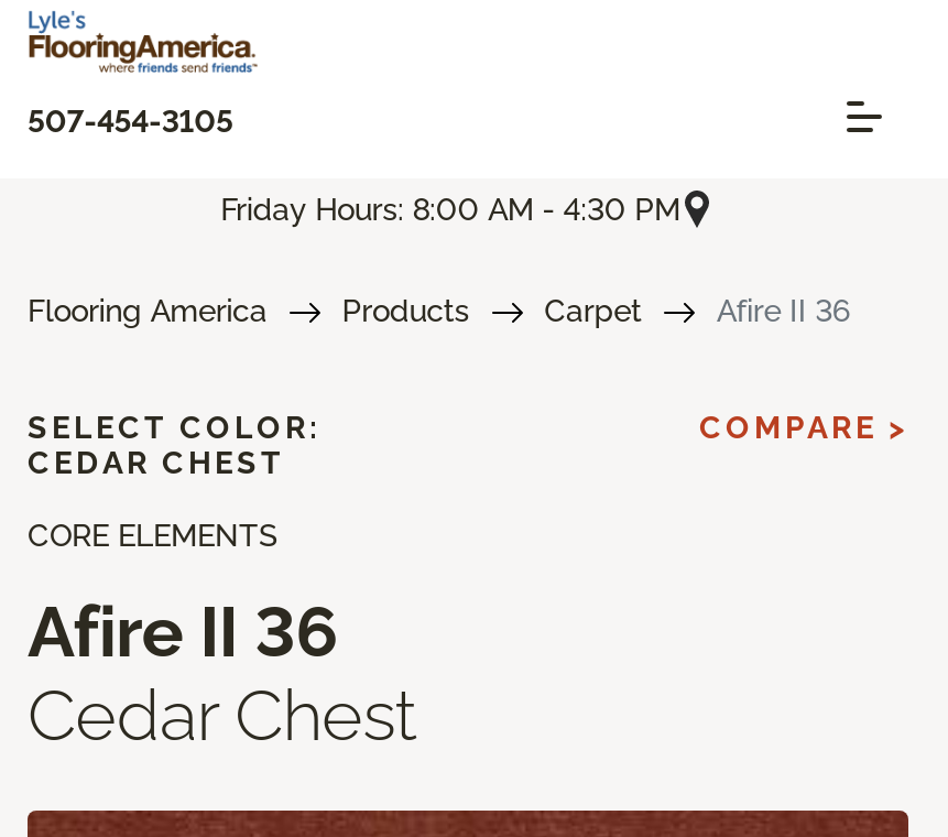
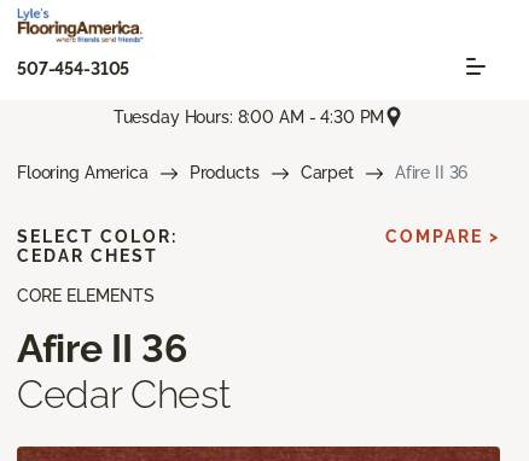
- Friday Hours: 8:00 AM - 4:30 PM
+ Tuesday Hours: 8:00 AM - 4:30 PM
